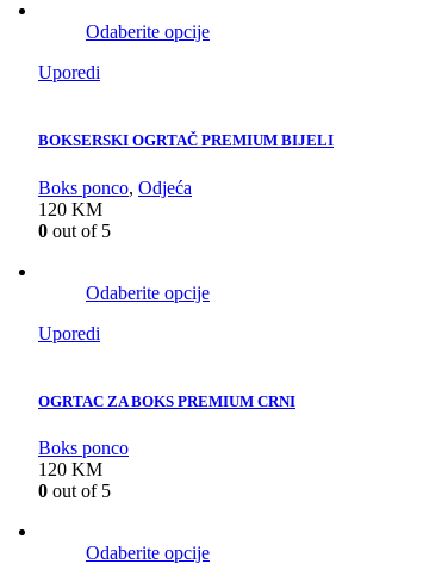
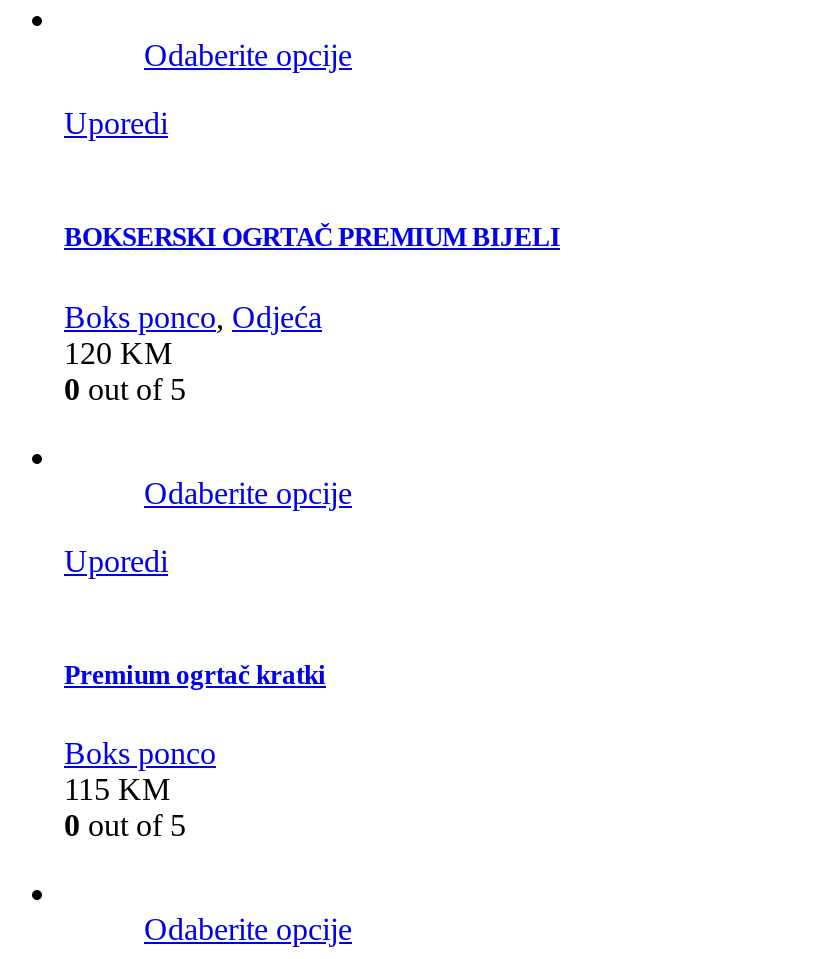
- OGRTAC ZA BOKS PREMIUM CRNI
+ Premium ogrtač kratki

- 120 KM
+ 115 KM
